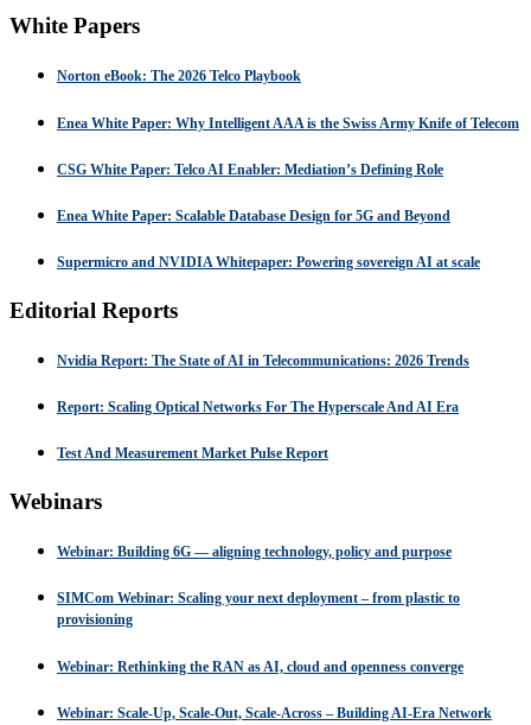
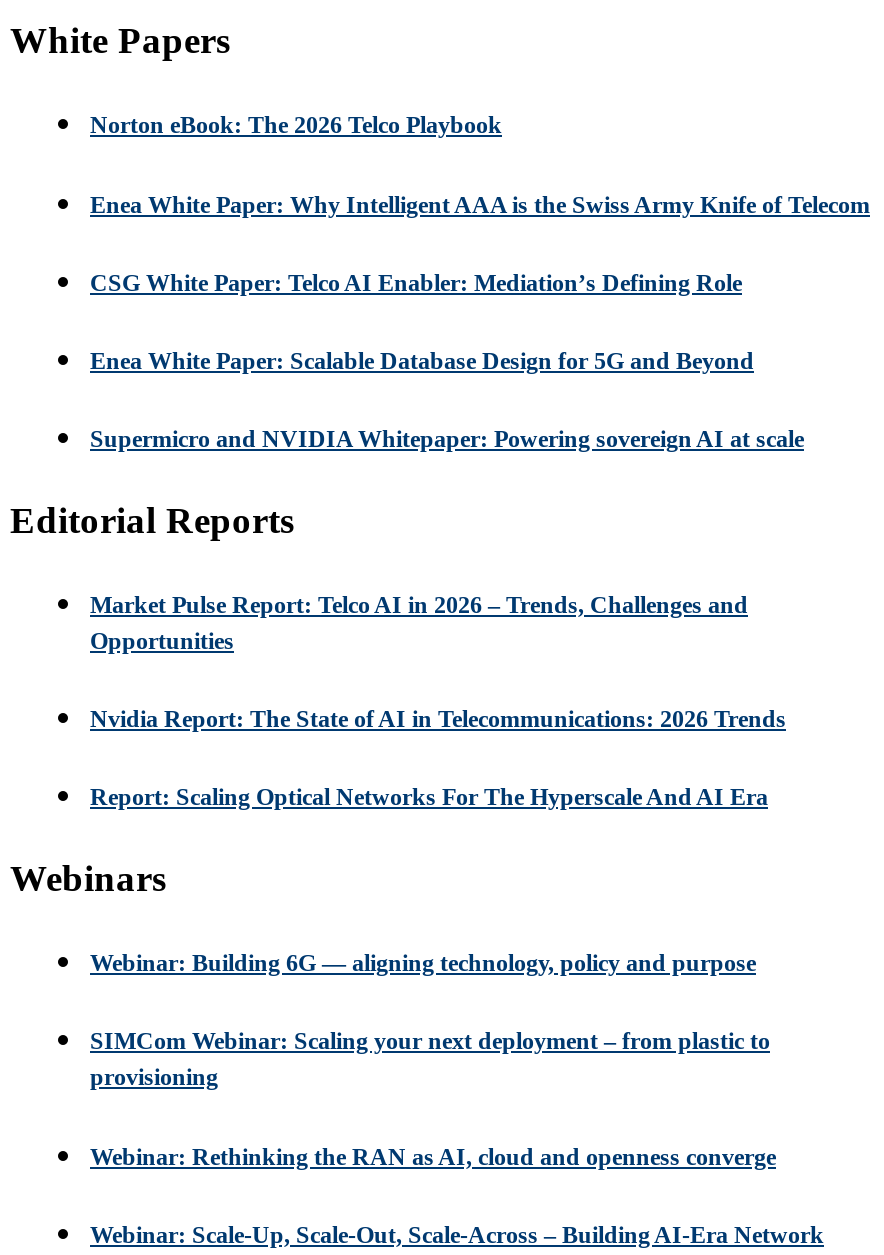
+ Market Pulse Report: Telco AI in 2026 – Trends, Challenges and
+ Opportunities

moved down: Nvidia Report: The State of AI in Telecommunications: 2026 Trends | Report: Scaling Optical Networks For The Hyperscale And AI Era

- Test And Measurement Market Pulse Report
